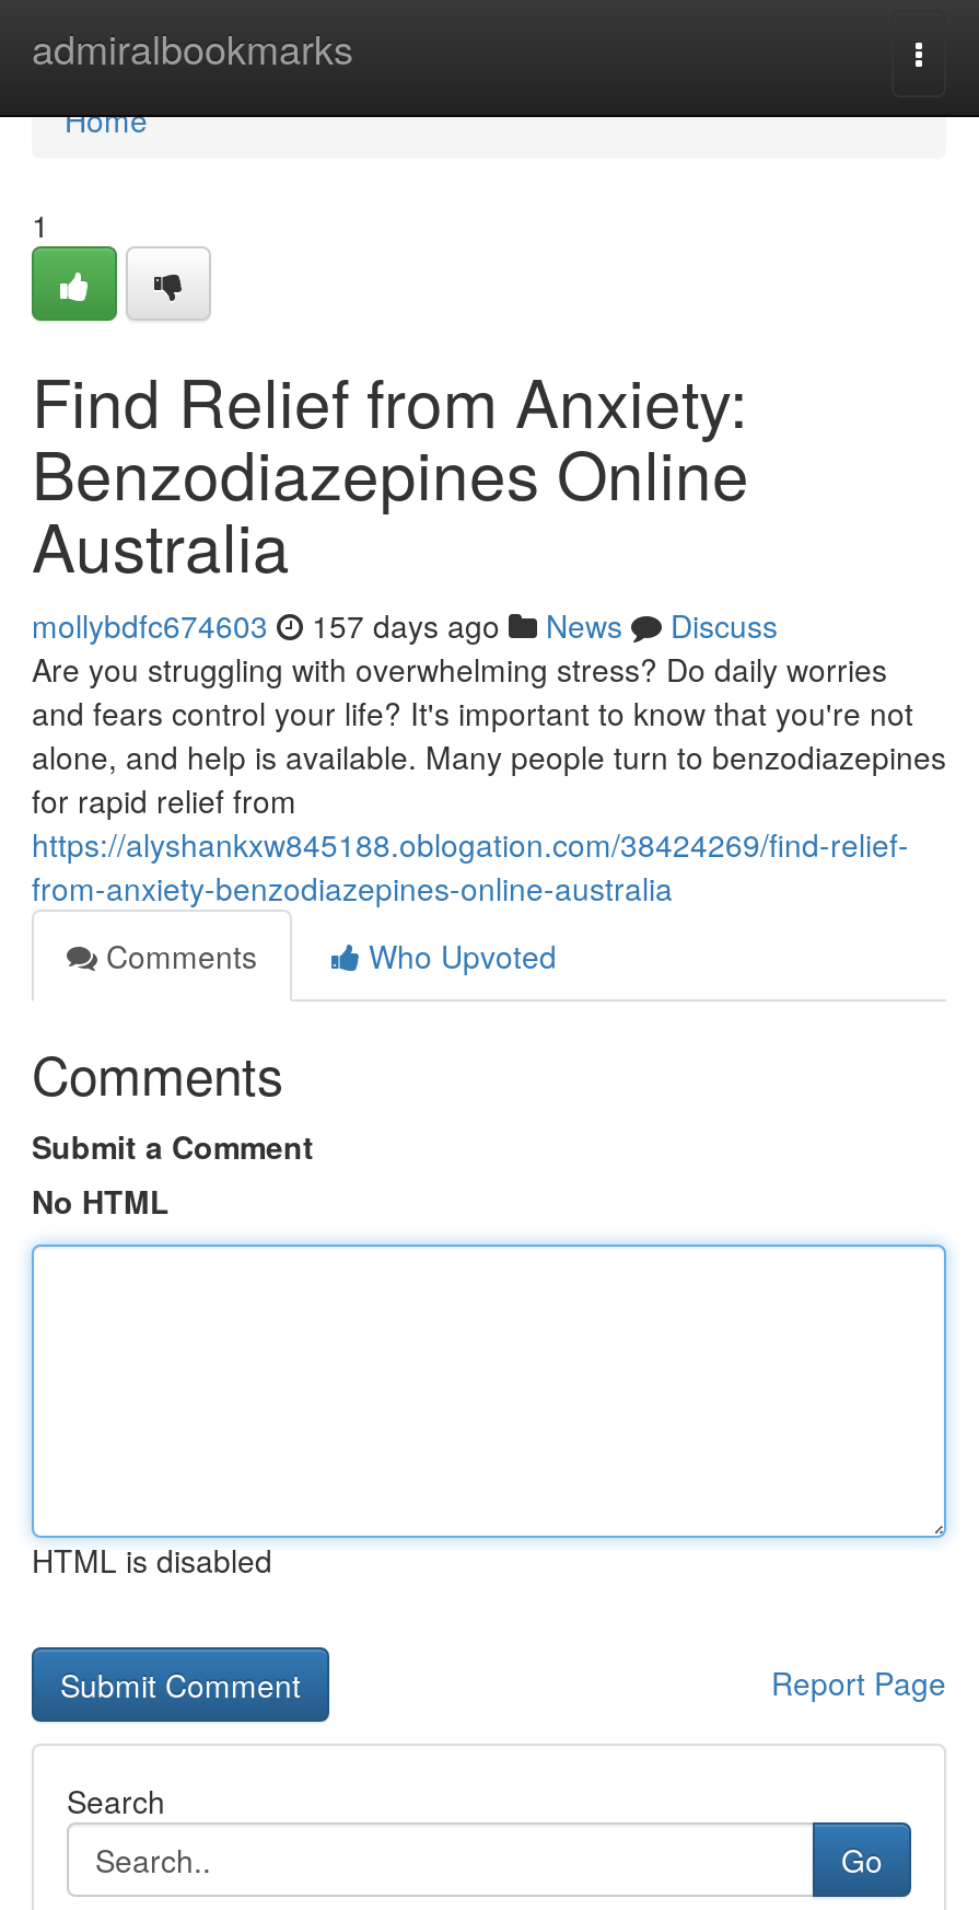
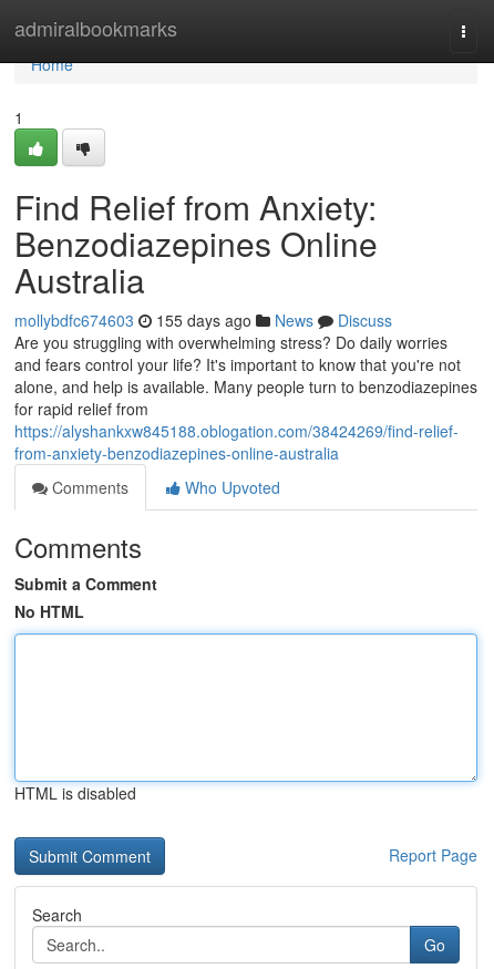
- mollybdfc674603 157 days ago News Discuss
+ mollybdfc674603 155 days ago News Discuss
